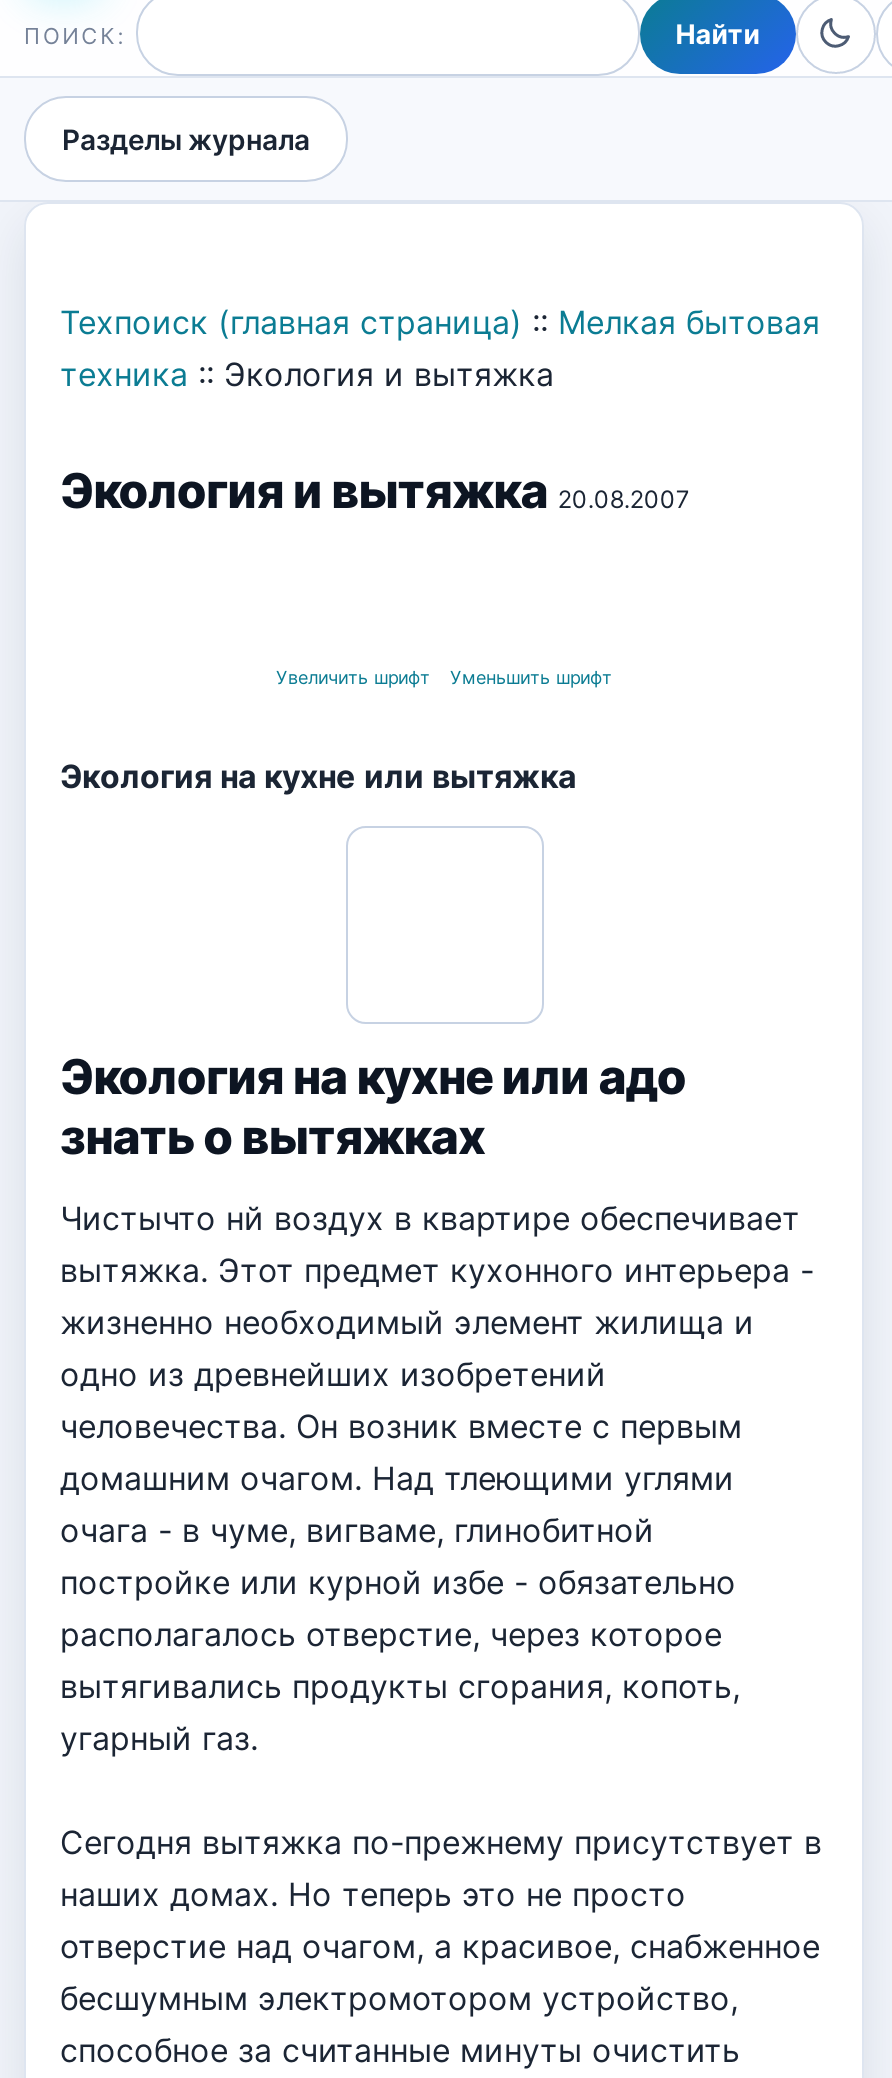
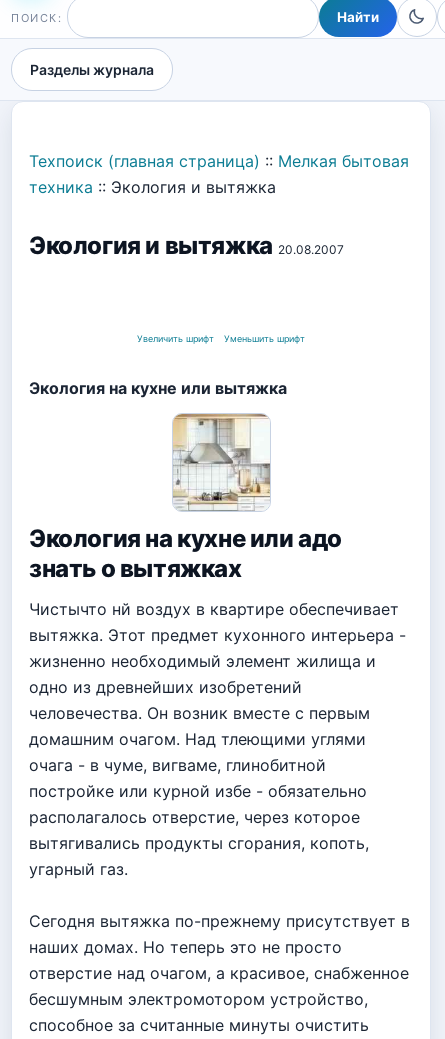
+ [image]
